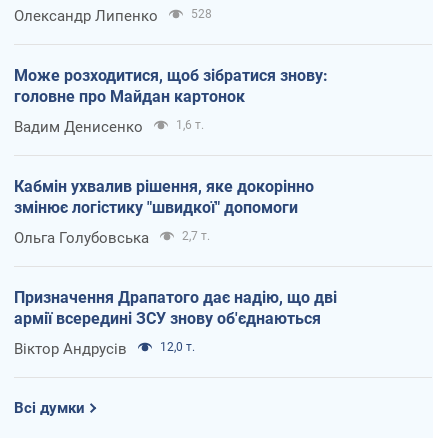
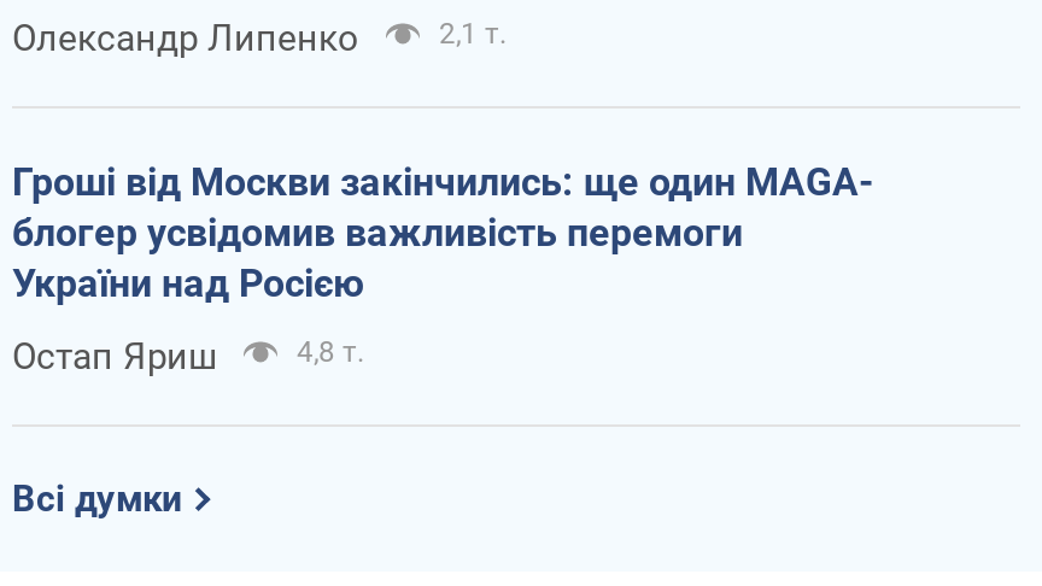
- 528
- Може розходитися, щоб зібратися знову:
- головне про Майдан картонок
- Вадим Денисенко
- 1,6 т.
- Кабмін ухвалив рішення, яке докорінно
- змінює логістику "швидкої" допомоги
- Ольга Голубовська
- 2,7 т.
- Призначення Драпатого дає надію, що дві
- армії всередині ЗСУ знову об'єднаються
- Віктор Андрусів
- 12,0 т.
+ 2,1 т.
+ Гроші від Москви закінчились: ще один MAGA-
+ блогер усвідомив важливість перемоги
+ України над Росією
+ Остап Яриш
+ 4,8 т.
